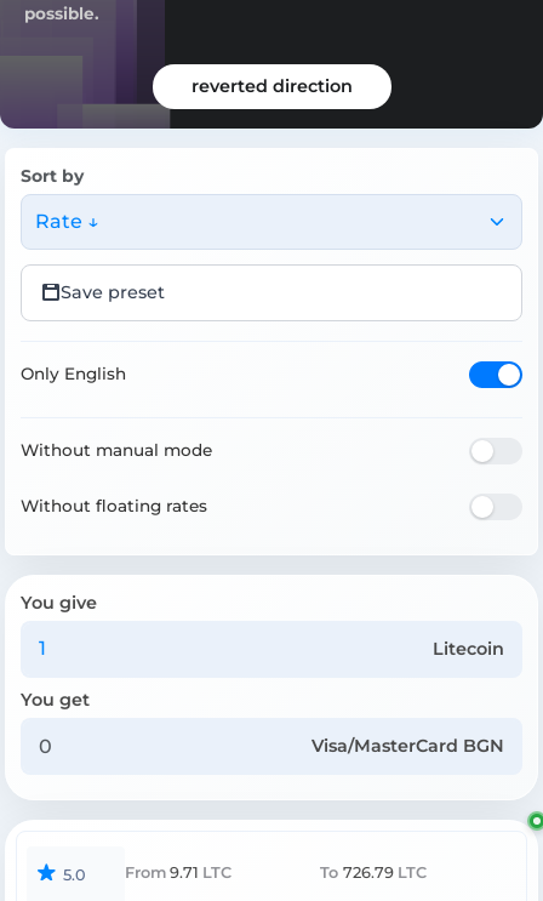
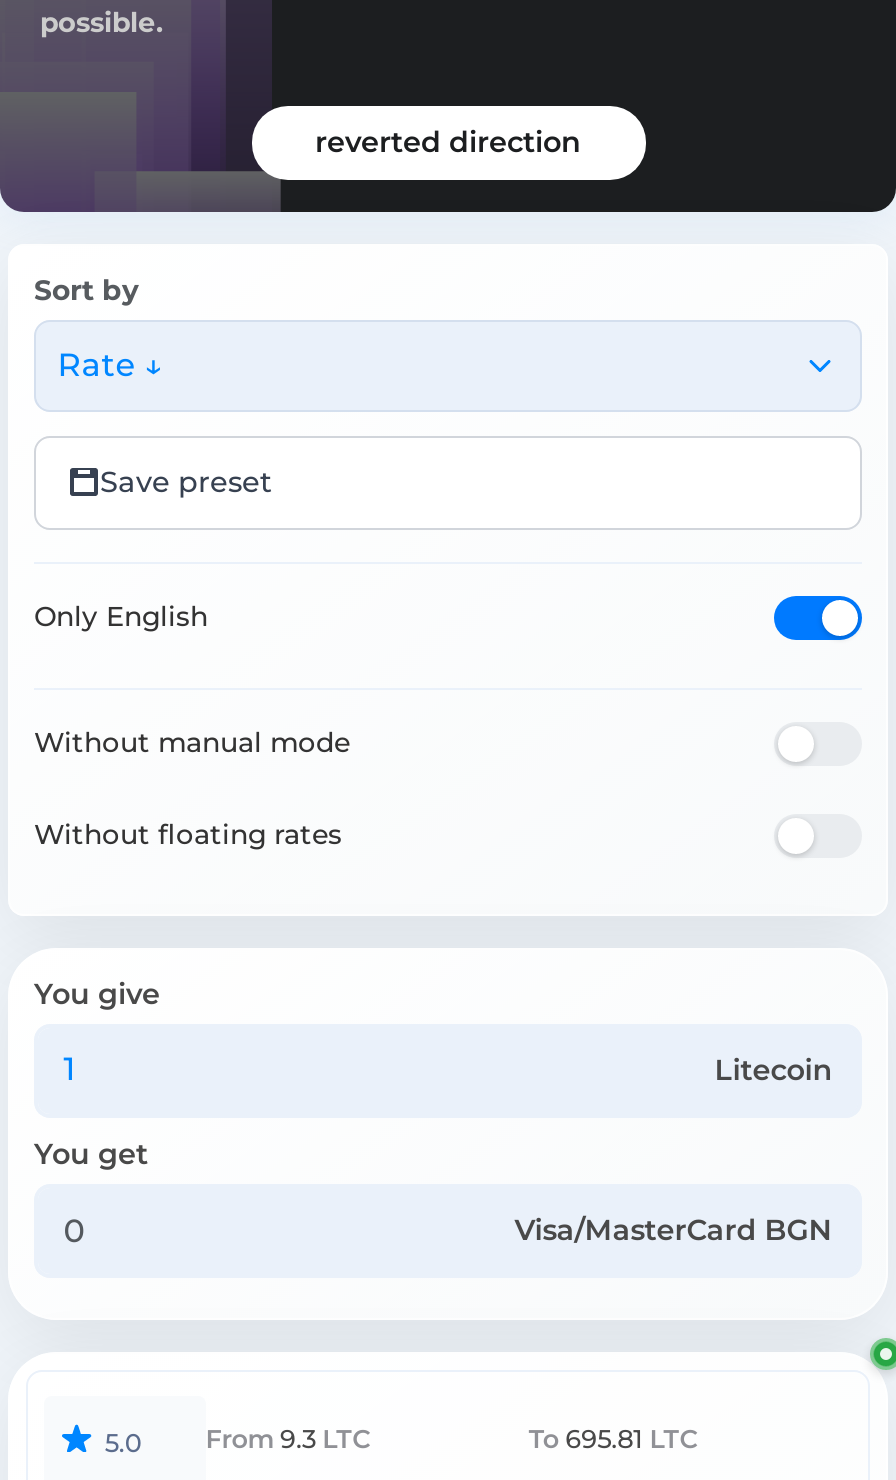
- From 9.71 LTC
+ From 9.3 LTC

- To 726.79 LTC
+ To 695.81 LTC
